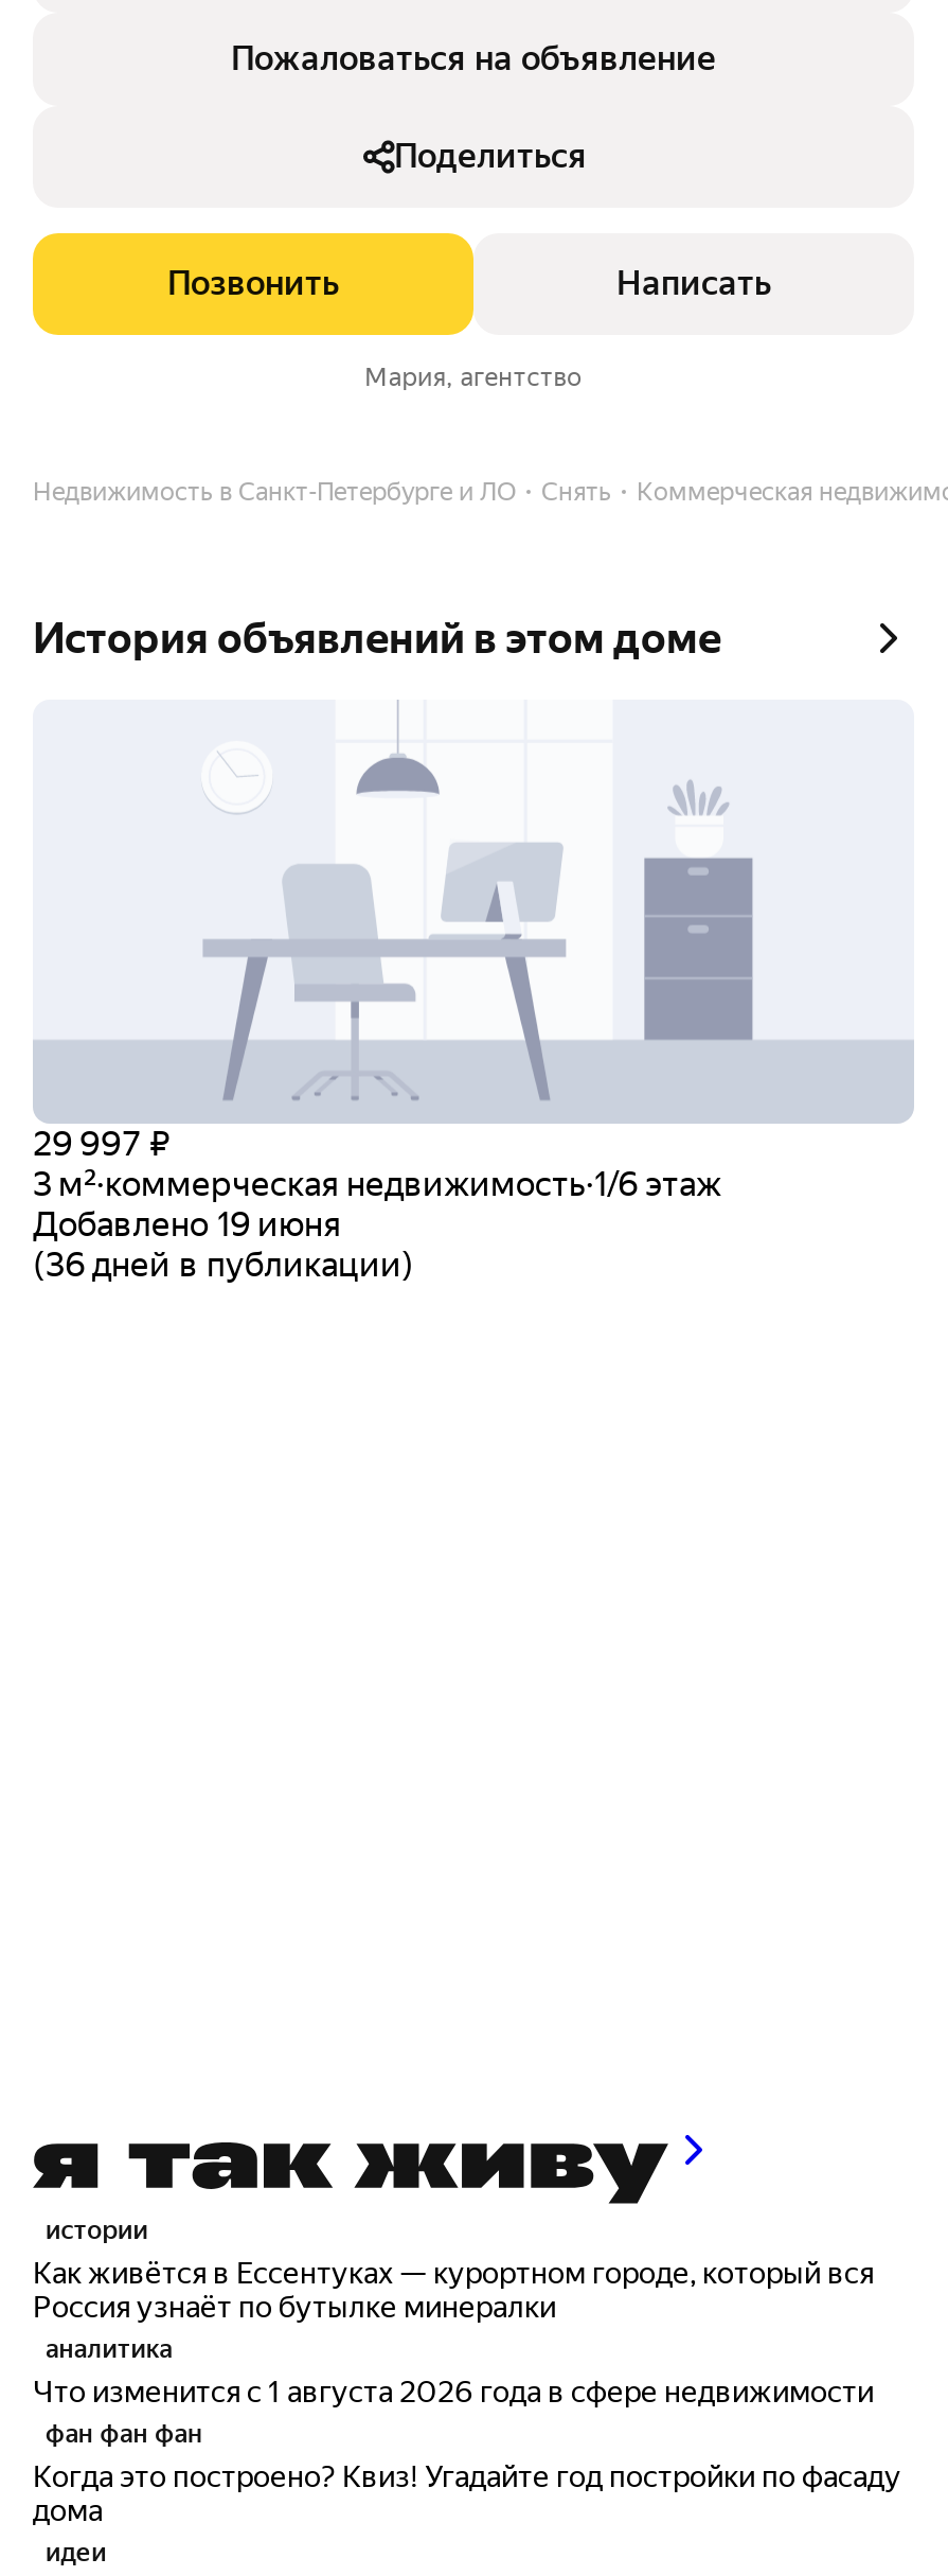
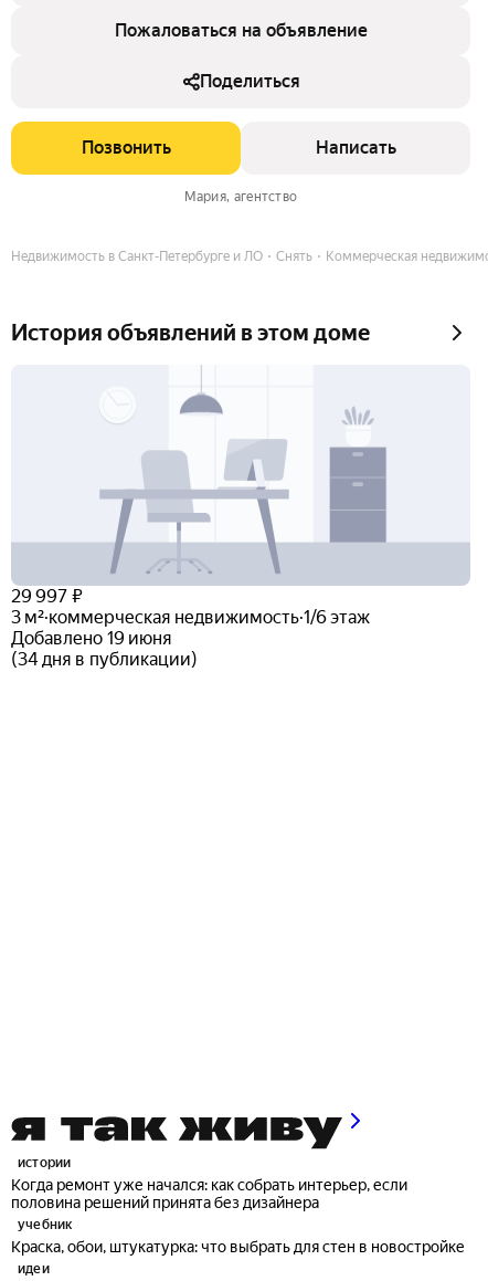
- (36 дней в публикации)
+ (34 дня в публикации)

- Как живётся в Ессентуках — курортном городе, который вся
- Россия узнаёт по бутылке минералки
- аналитика
- Что изменится с 1 августа 2026 года в сфере недвижимости
- фан фан фан
- Когда это построено? Квиз! Угадайте год постройки по фасаду
- дома
+ Когда ремонт уже начался: как собрать интерьер, если
+ половина решений принята без дизайнера
+ учебник
+ Краска, обои, штукатурка: что выбрать для стен в новостройке
